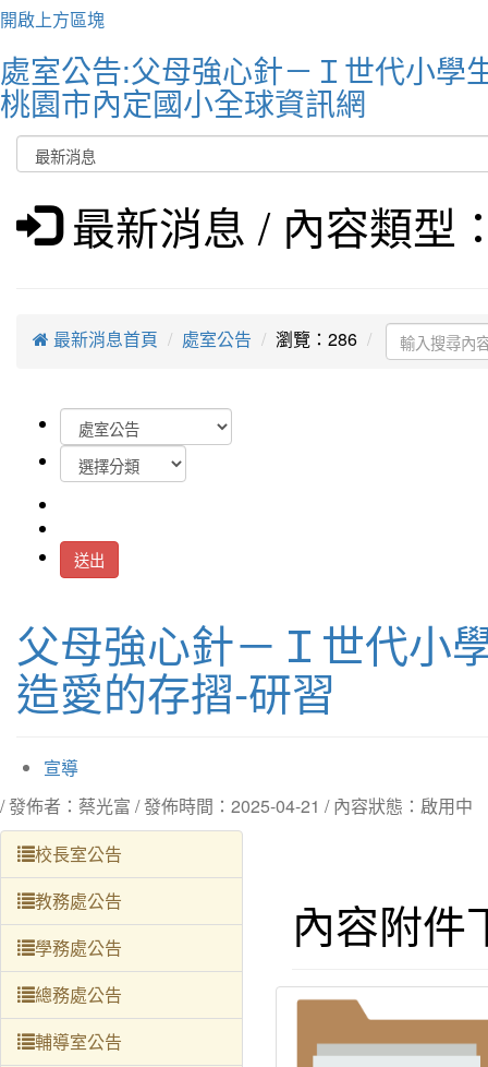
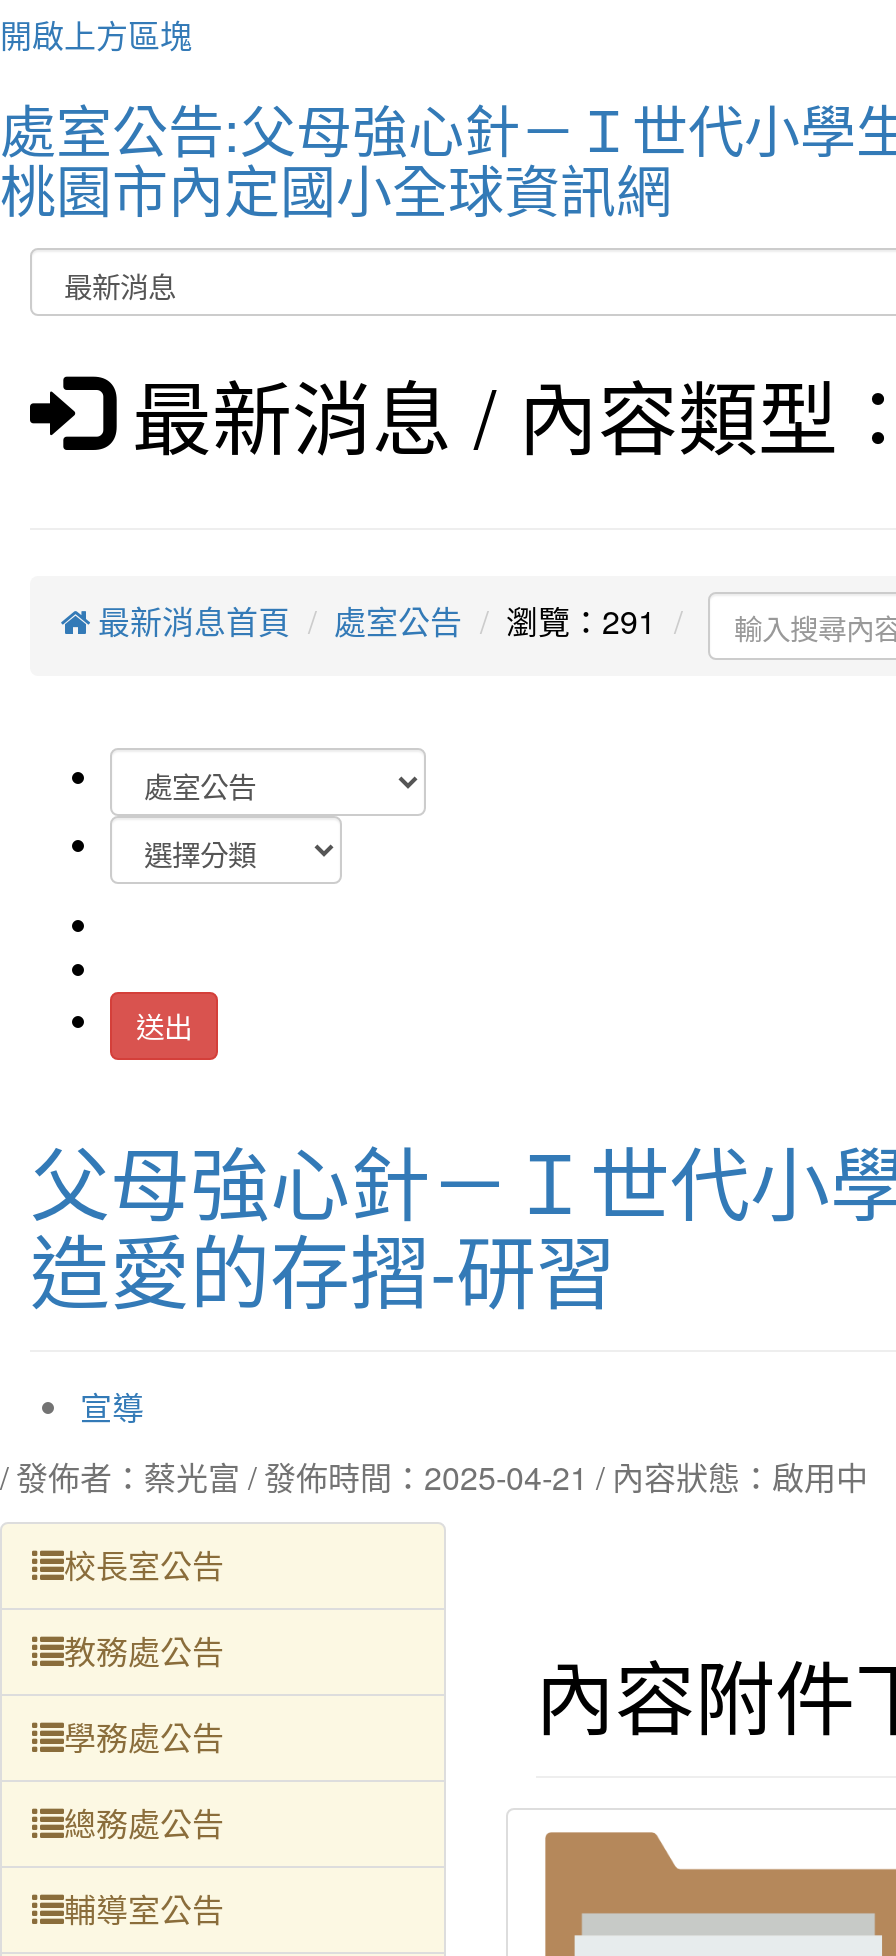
- 最新消息首頁 處室公告 瀏覽：286
+ 最新消息首頁 處室公告 瀏覽：291
